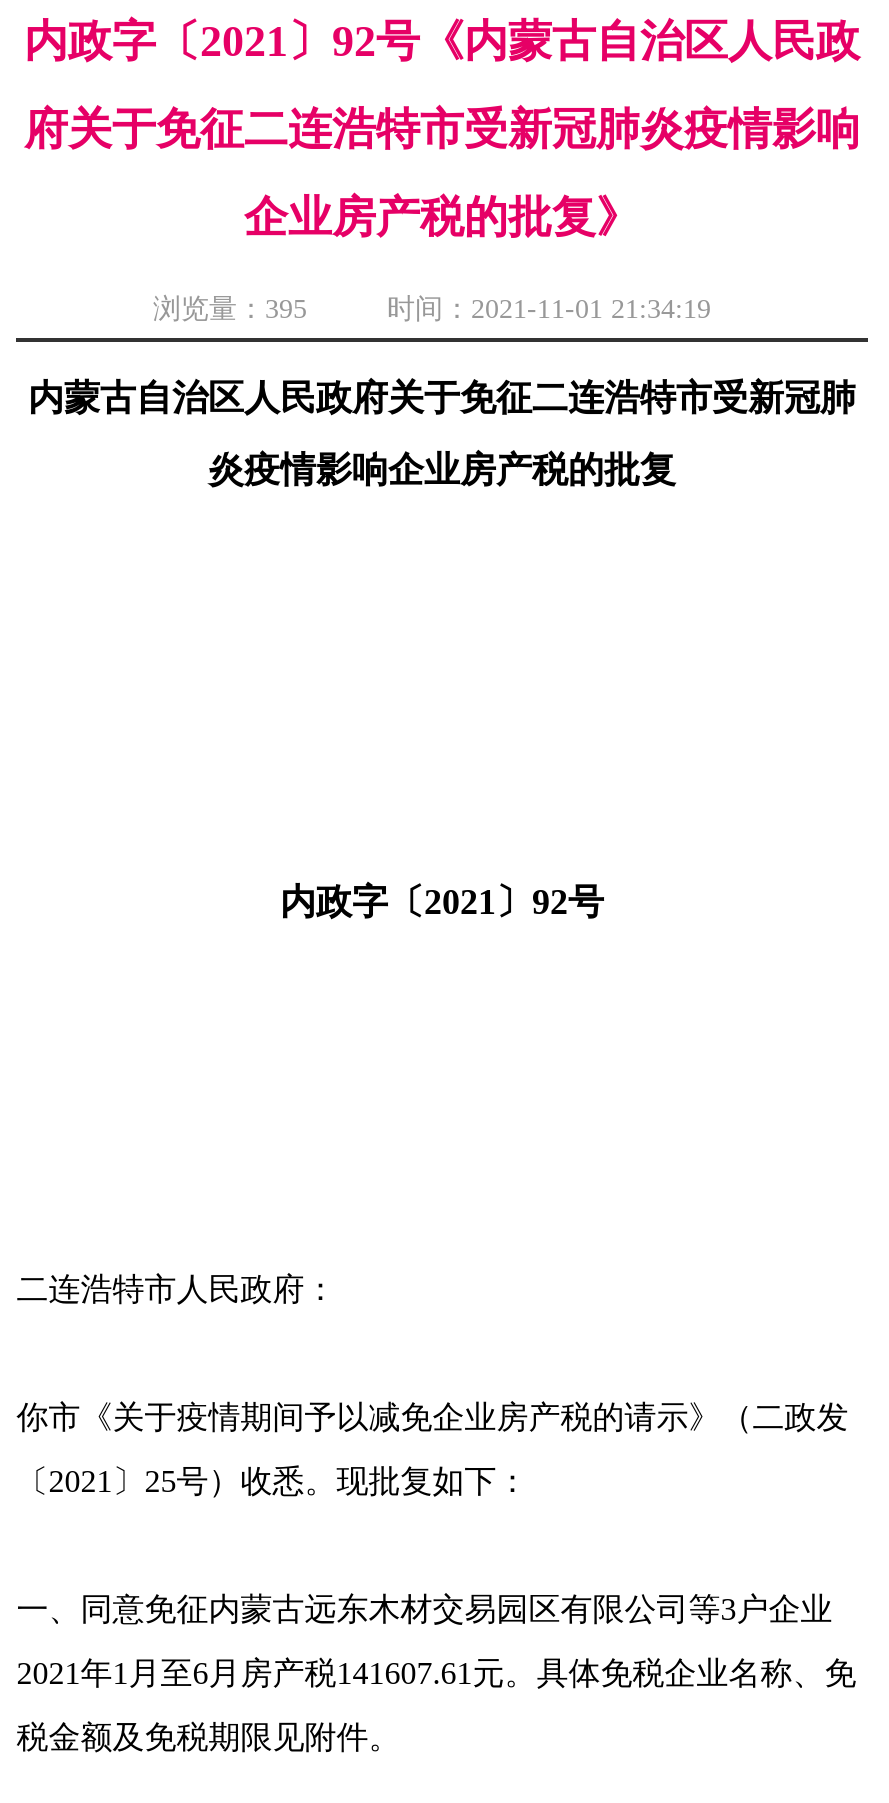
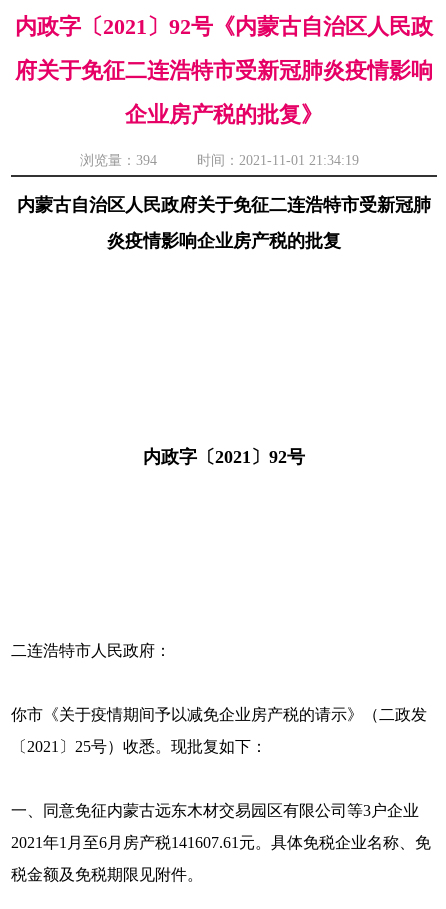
- 浏览量：395 时间：2021-11-01 21:34:19
+ 浏览量：394 时间：2021-11-01 21:34:19
